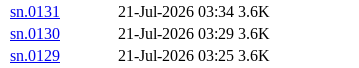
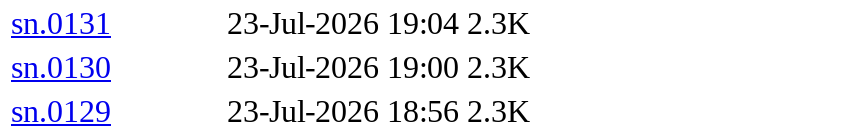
- 21-Jul-2026 03:34 3.6K
+ 23-Jul-2026 19:04 2.3K

- 21-Jul-2026 03:29 3.6K
+ 23-Jul-2026 19:00 2.3K

- 21-Jul-2026 03:25 3.6K
+ 23-Jul-2026 18:56 2.3K
